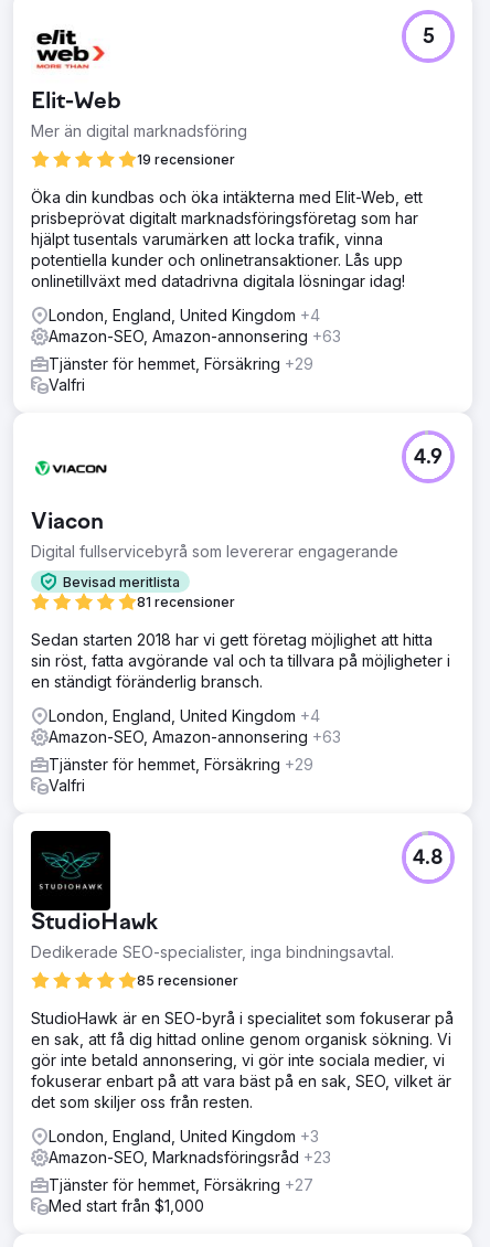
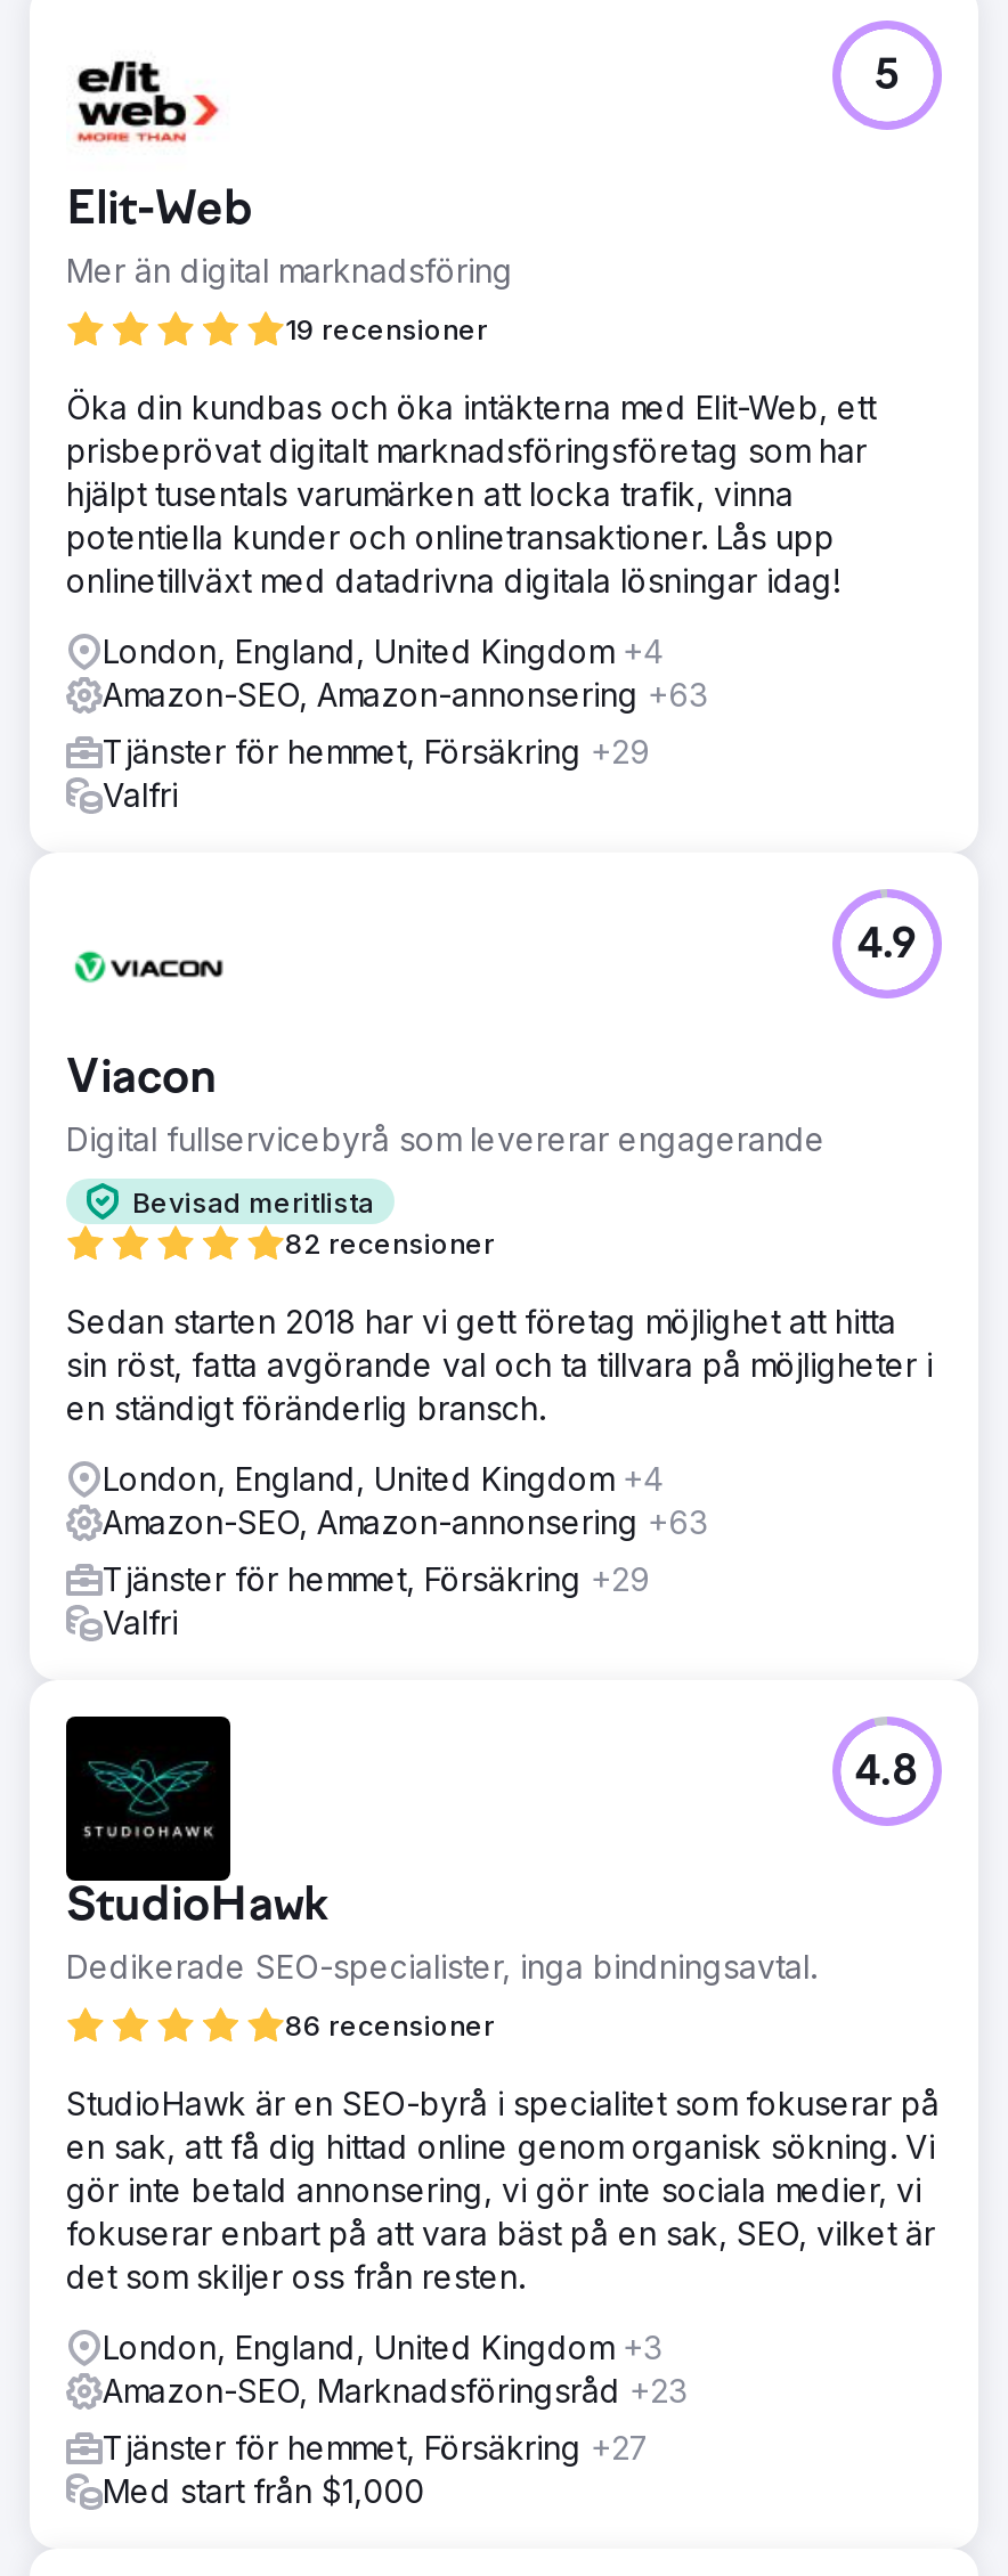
- 81 recensioner
+ 82 recensioner

- 85 recensioner
+ 86 recensioner
